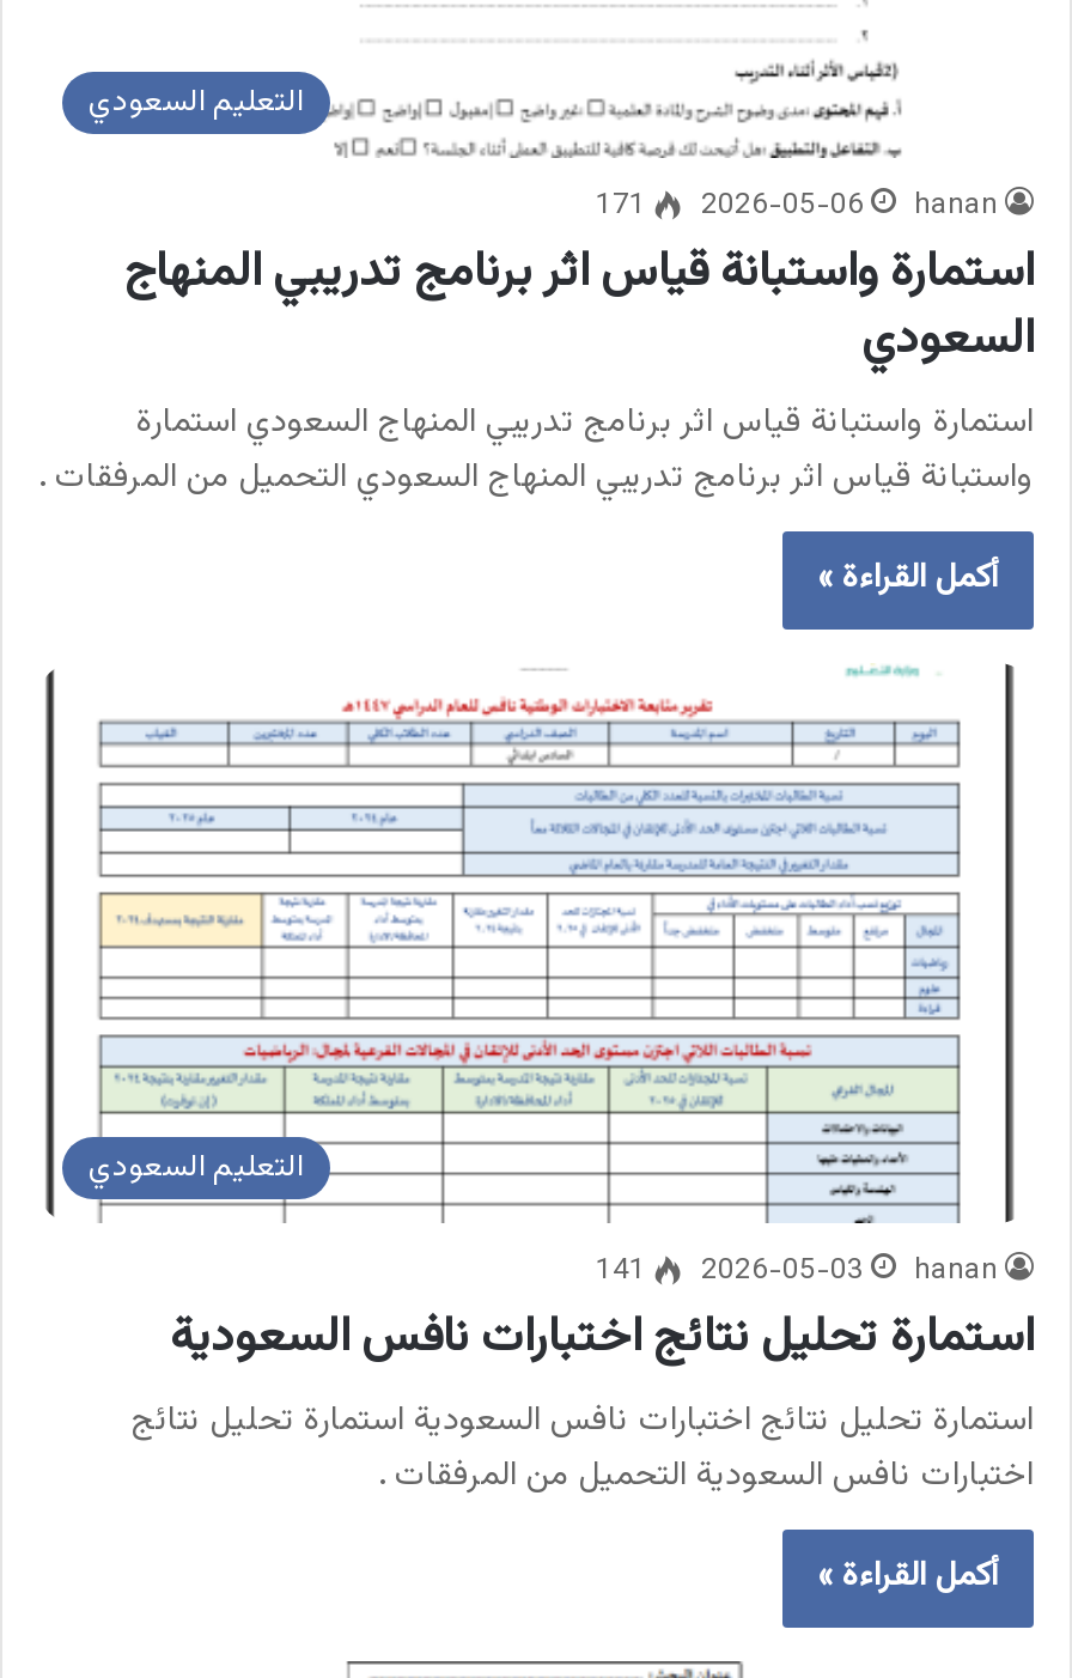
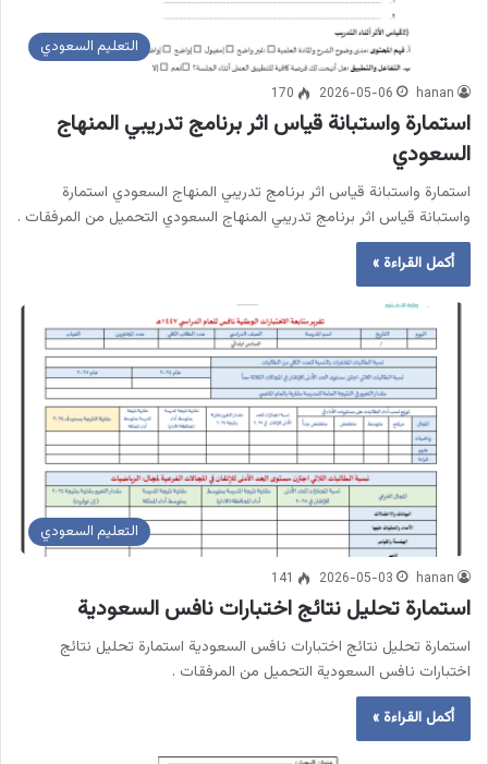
- 171 2026-05-06 hanan
+ 170 2026-05-06 hanan
